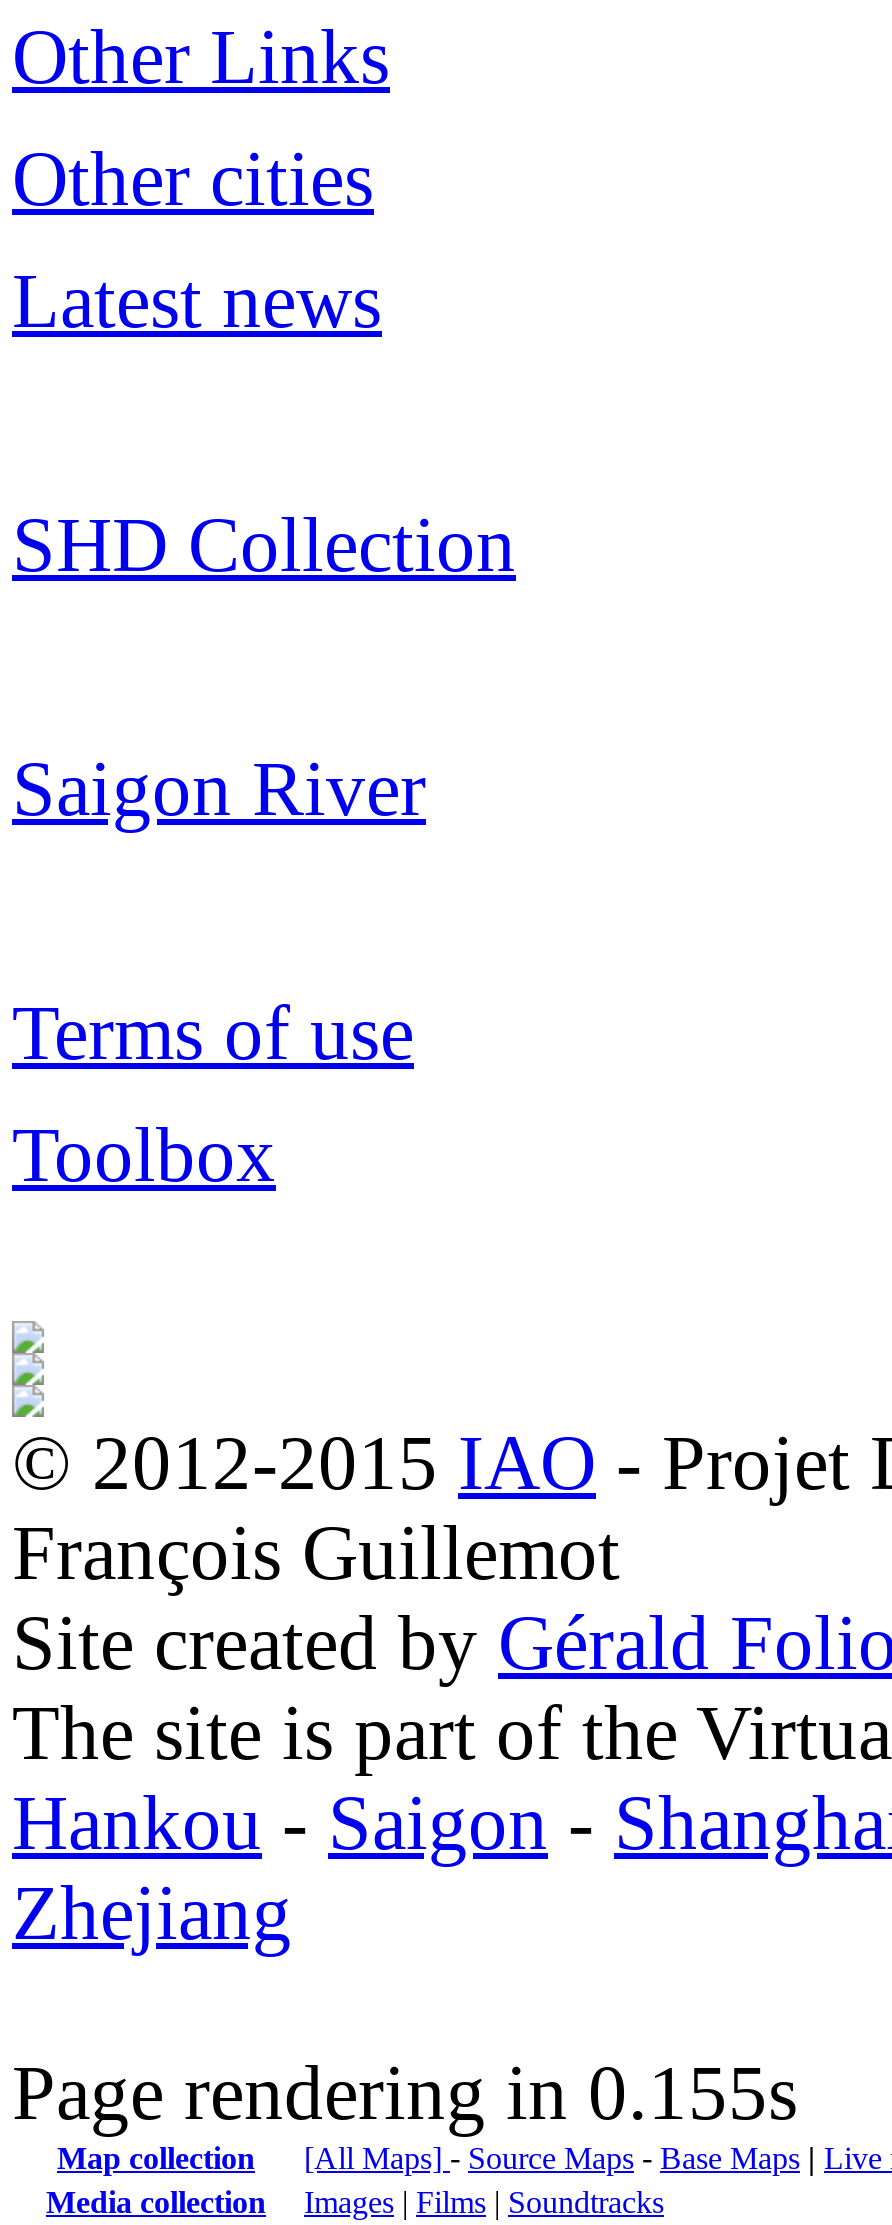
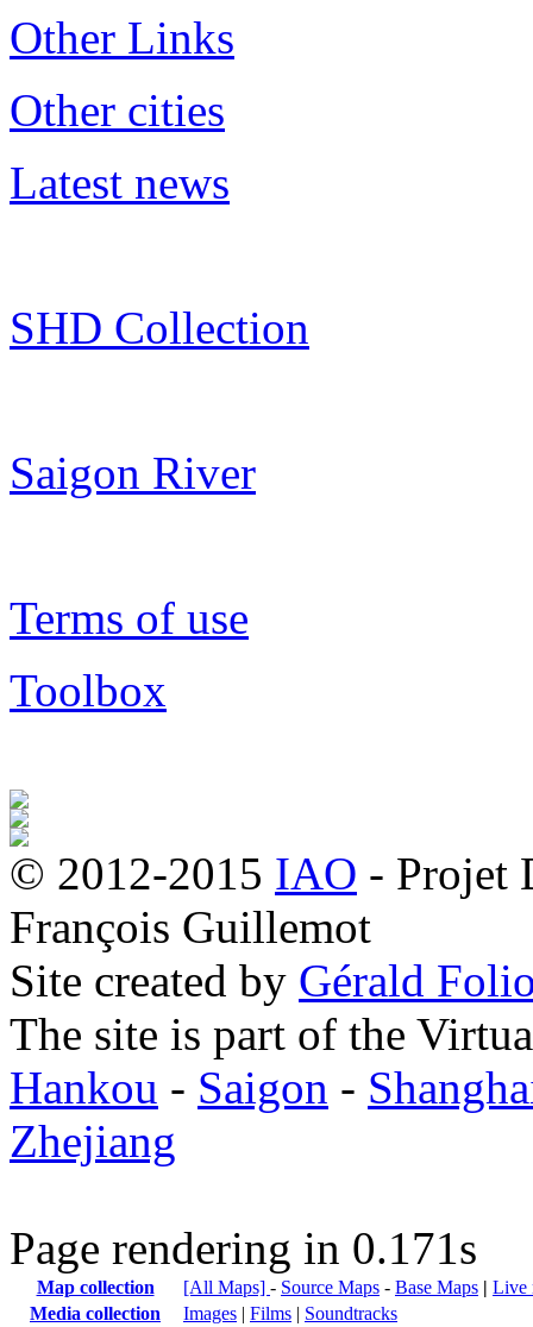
- Page rendering in 0.155s
+ Page rendering in 0.171s
